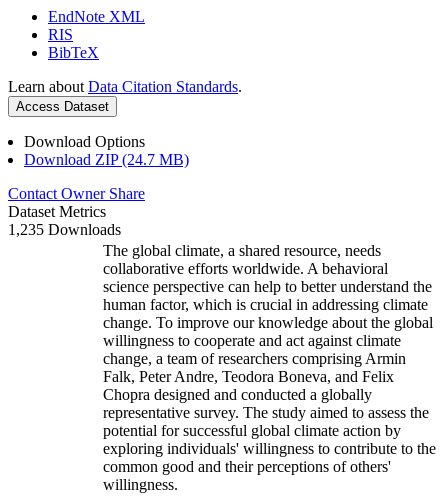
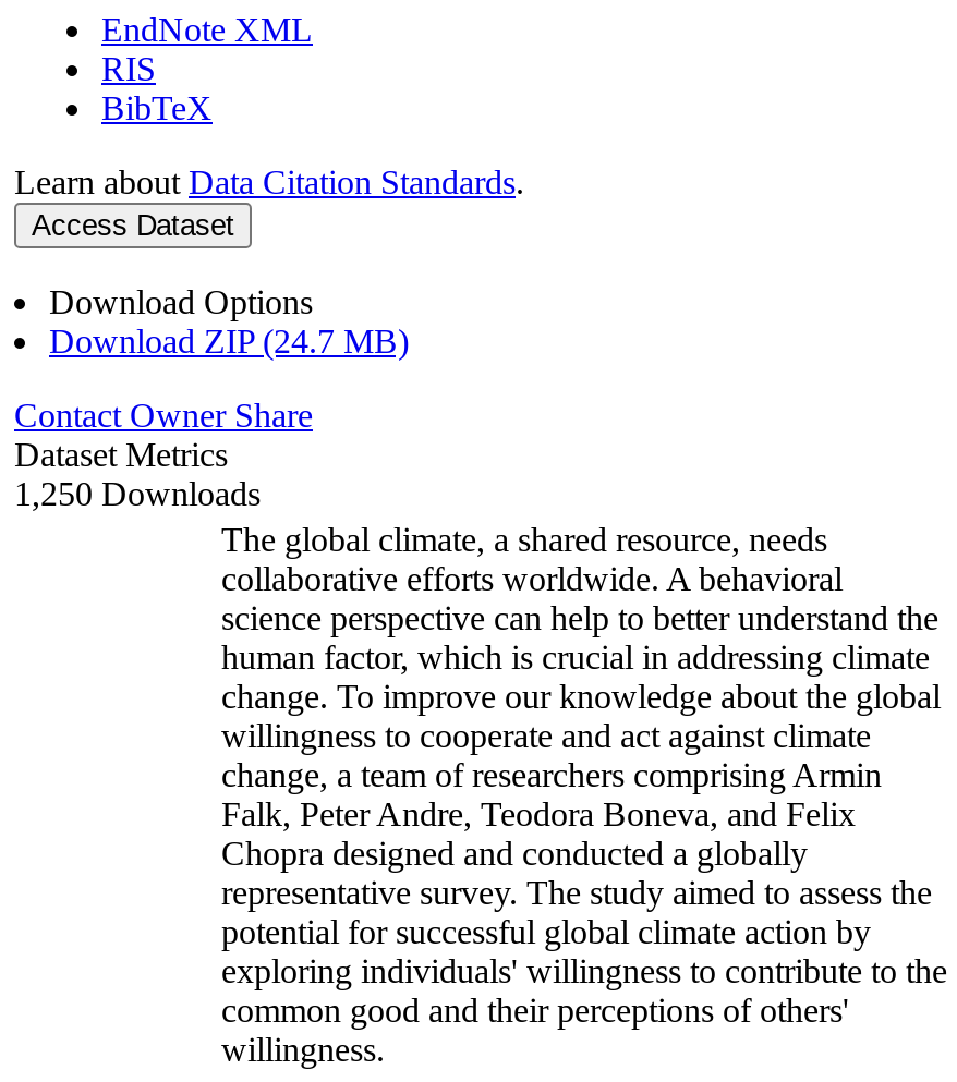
- 1,235 Downloads
+ 1,250 Downloads
